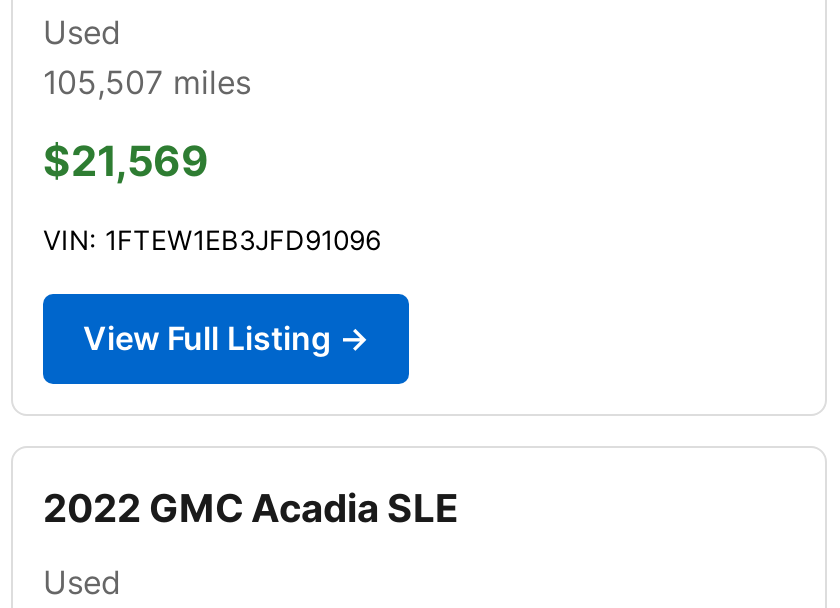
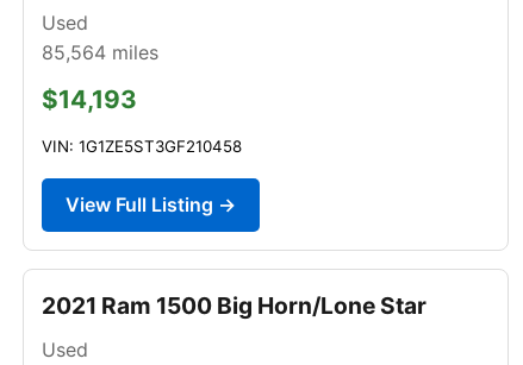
- 105,507 miles
+ 85,564 miles

- $21,569
+ $14,193

- VIN: 1FTEW1EB3JFD91096
+ VIN: 1G1ZE5ST3GF210458

- 2022 GMC Acadia SLE
+ 2021 Ram 1500 Big Horn/Lone Star
